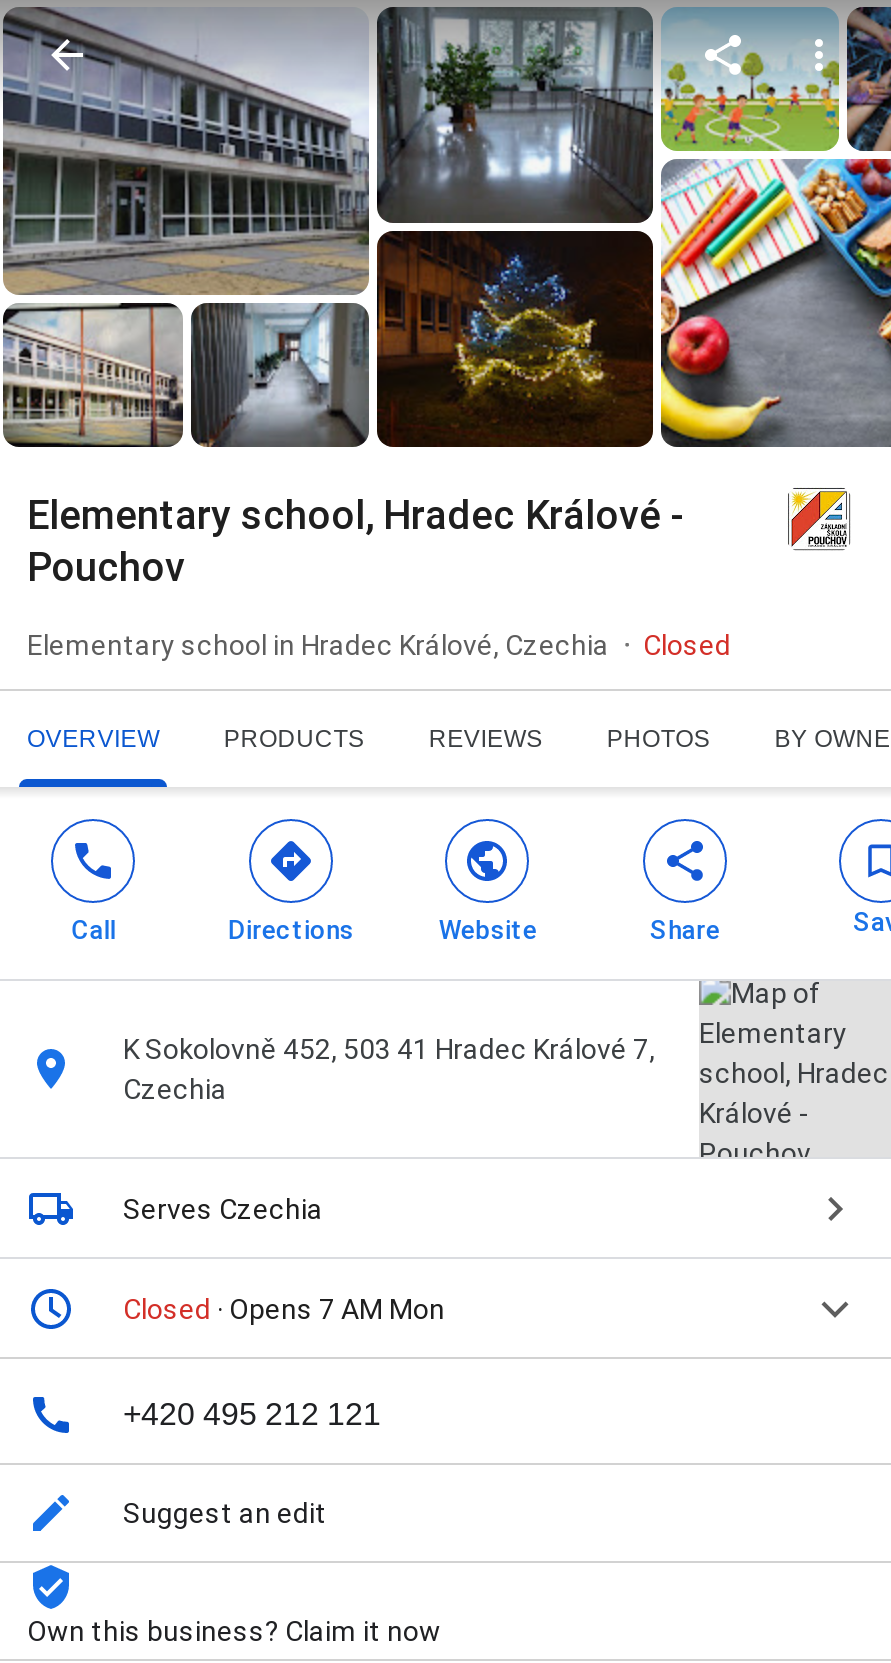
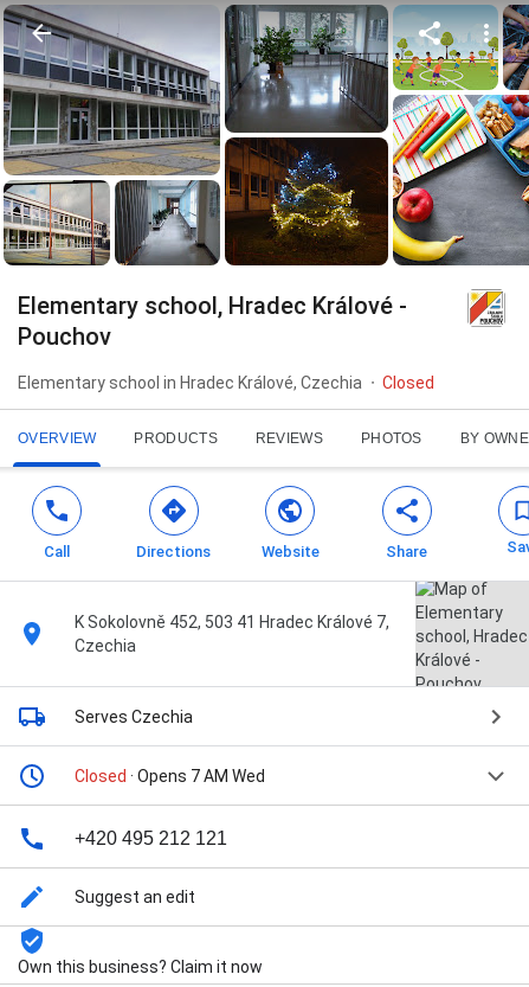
- Closed · Opens 7 AM Mon
+ Closed · Opens 7 AM Wed
